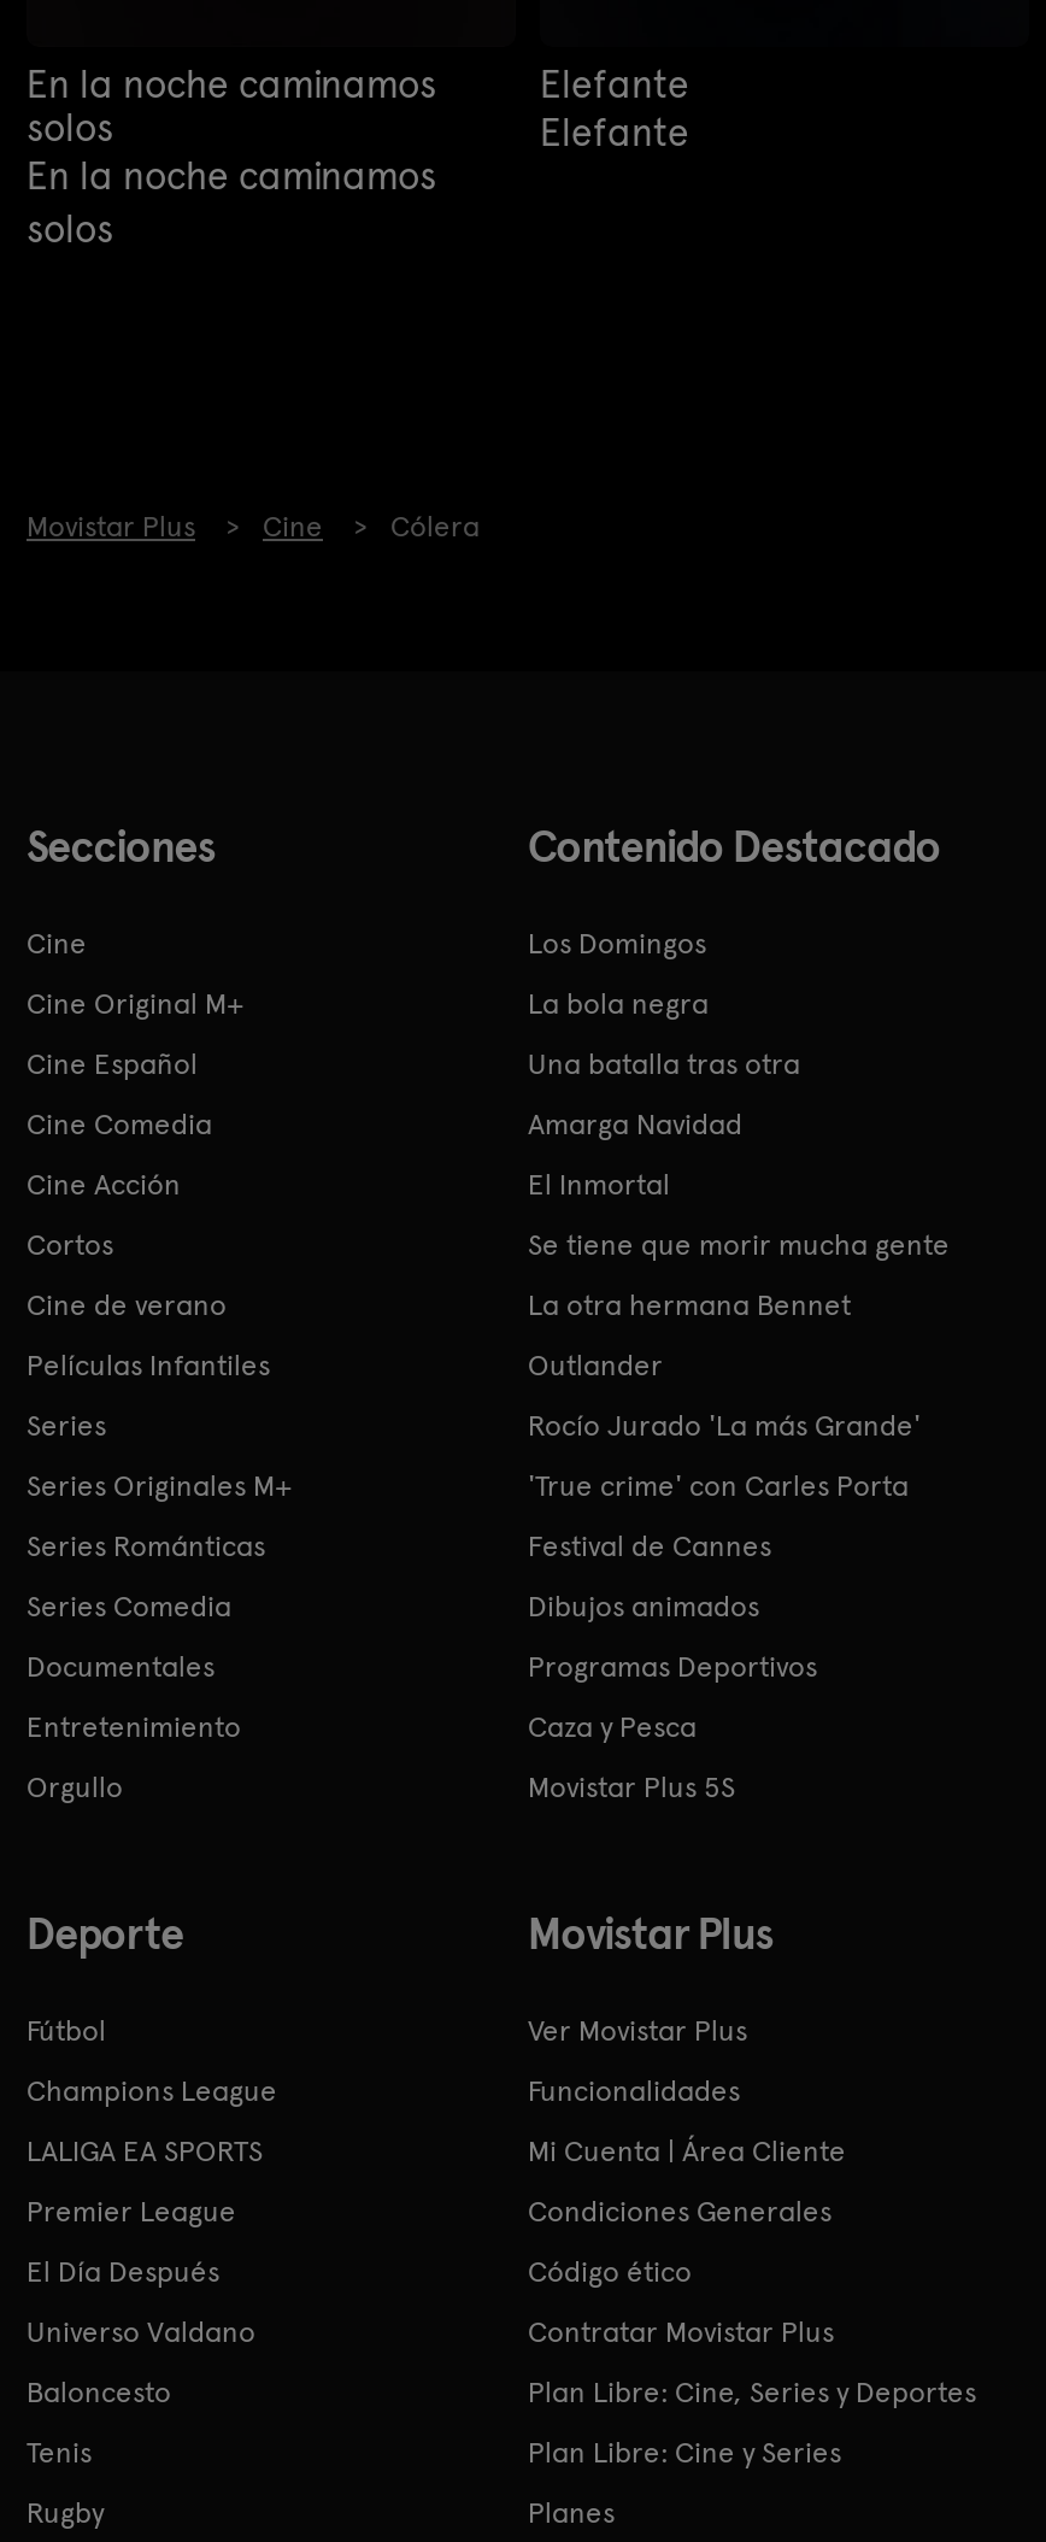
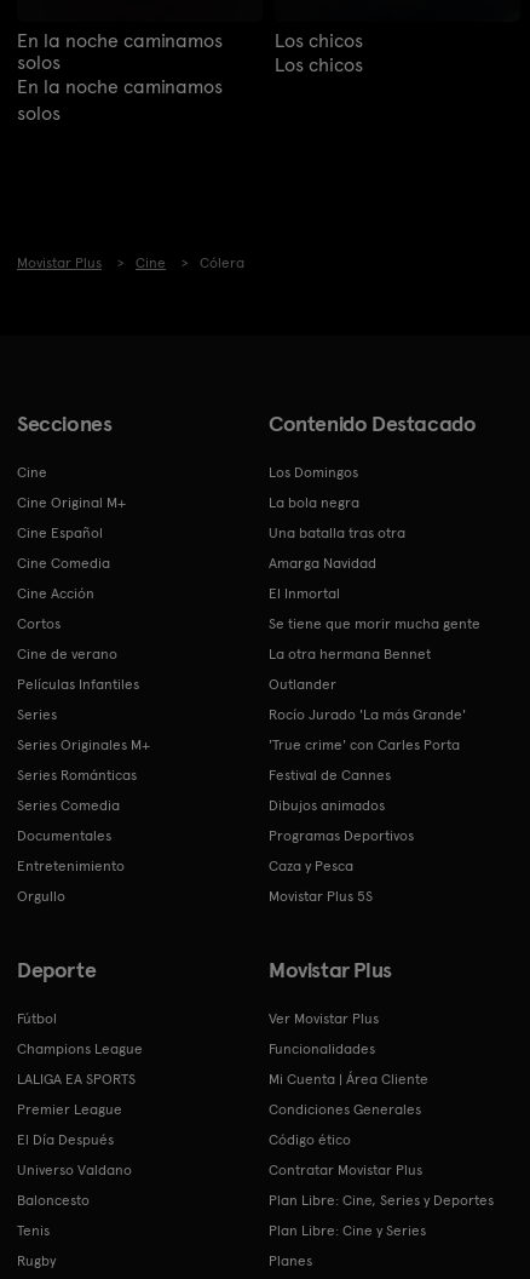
- Elefante
- Elefante
+ Los chicos
+ Los chicos
